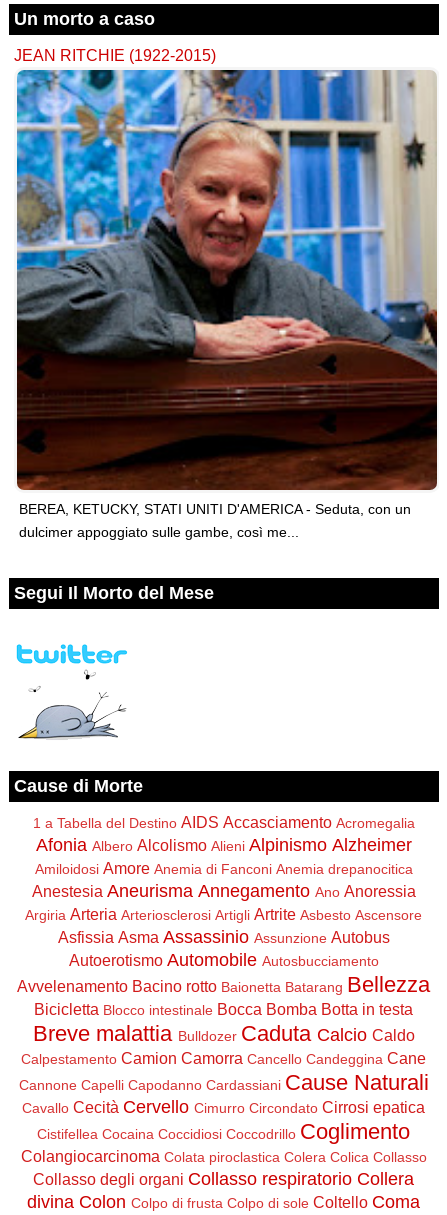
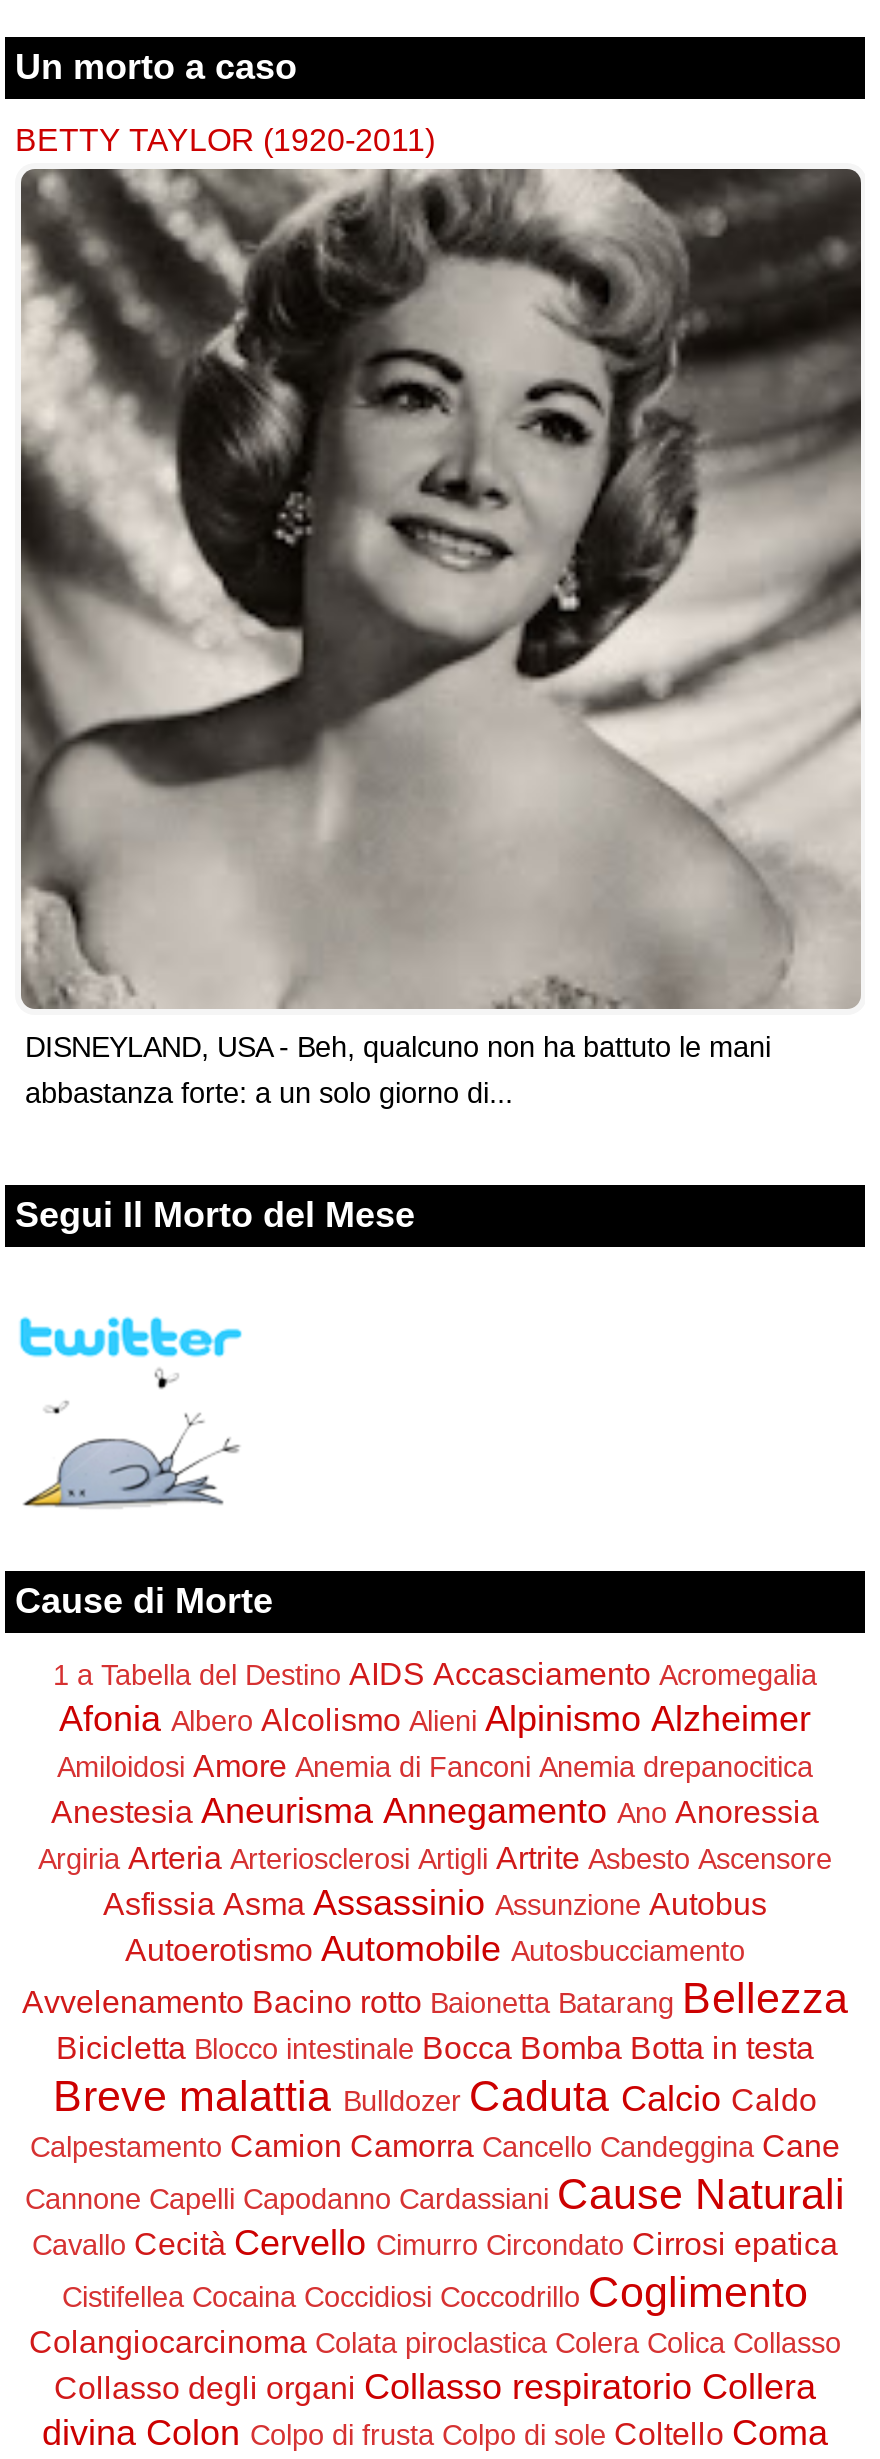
- JEAN RITCHIE (1922-2015)
+ BETTY TAYLOR (1920-2011)

- [image]
- BEREA, KETUCKY, STATI UNITI D'AMERICA - Seduta, con un
- dulcimer appoggiato sulle gambe, così me...
+ [image]
+ DISNEYLAND, USA - Beh, qualcuno non ha battuto le mani
+ abbastanza forte: a un solo giorno di...
